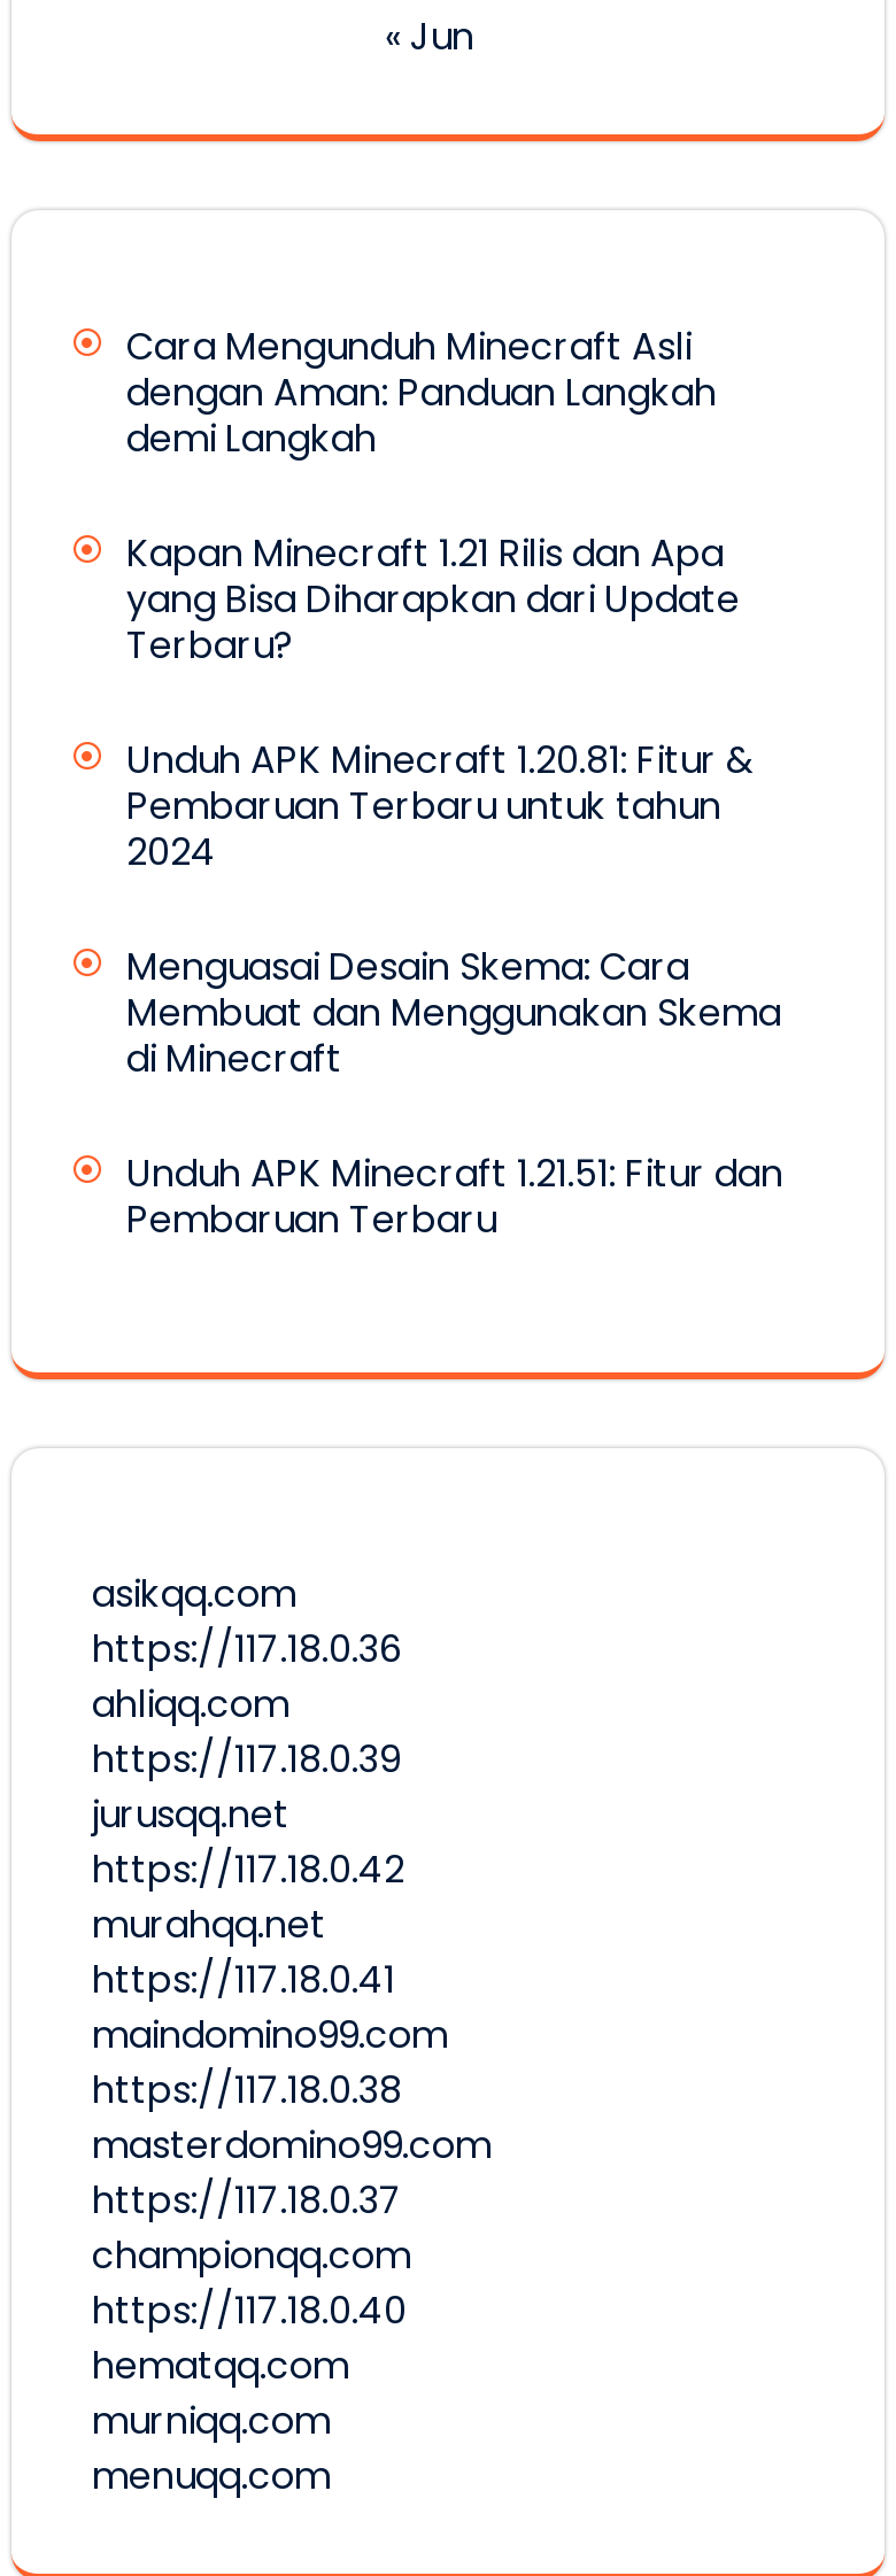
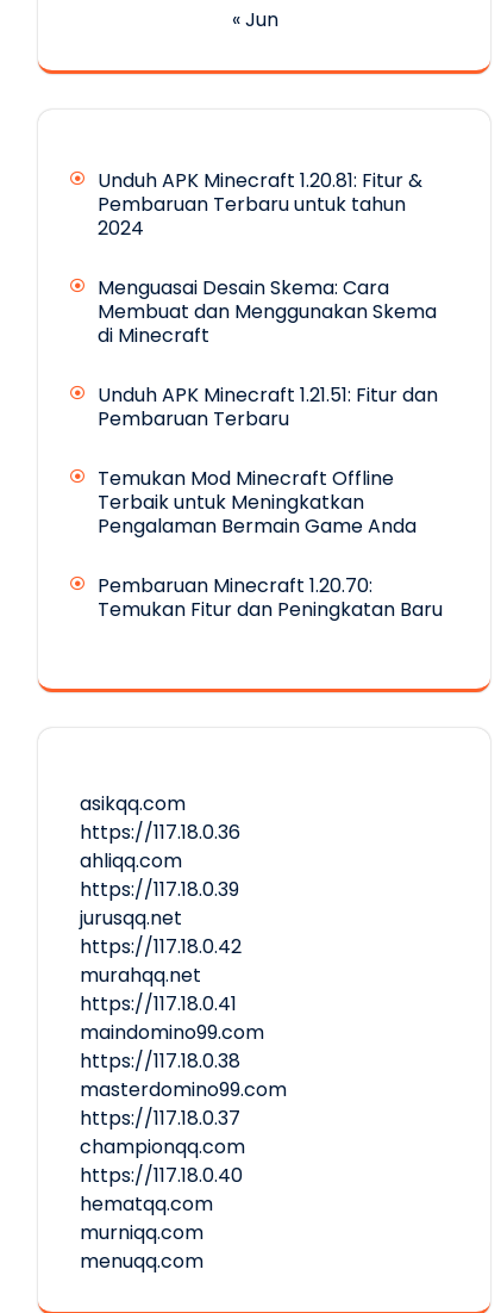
- Cara Mengunduh Minecraft Asli
- dengan Aman: Panduan Langkah
- demi Langkah
- Kapan Minecraft 1.21 Rilis dan Apa
- yang Bisa Diharapkan dari Update
- Terbaru?

moved up: Unduh APK Minecraft 1.20.81: Fitur & | Pembaruan Terbaru untuk tahun | 2024 | Menguasai Desain Skema: Cara | Membuat dan Menggunakan Skema | di Minecraft | Unduh APK Minecraft 1.21.51: Fitur dan | Pembaruan Terbaru

+ Temukan Mod Minecraft Offline
+ Terbaik untuk Meningkatkan
+ Pengalaman Bermain Game Anda
+ Pembaruan Minecraft 1.20.70:
+ Temukan Fitur dan Peningkatan Baru
